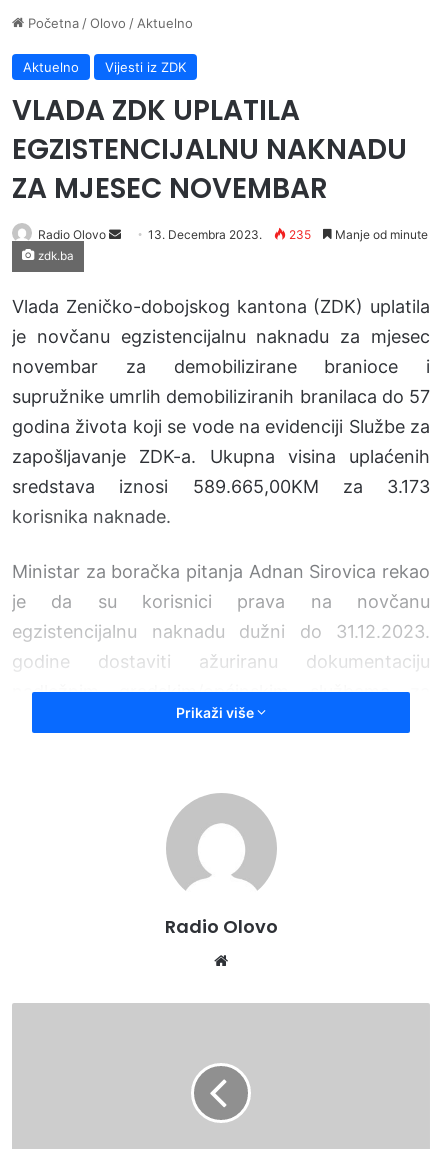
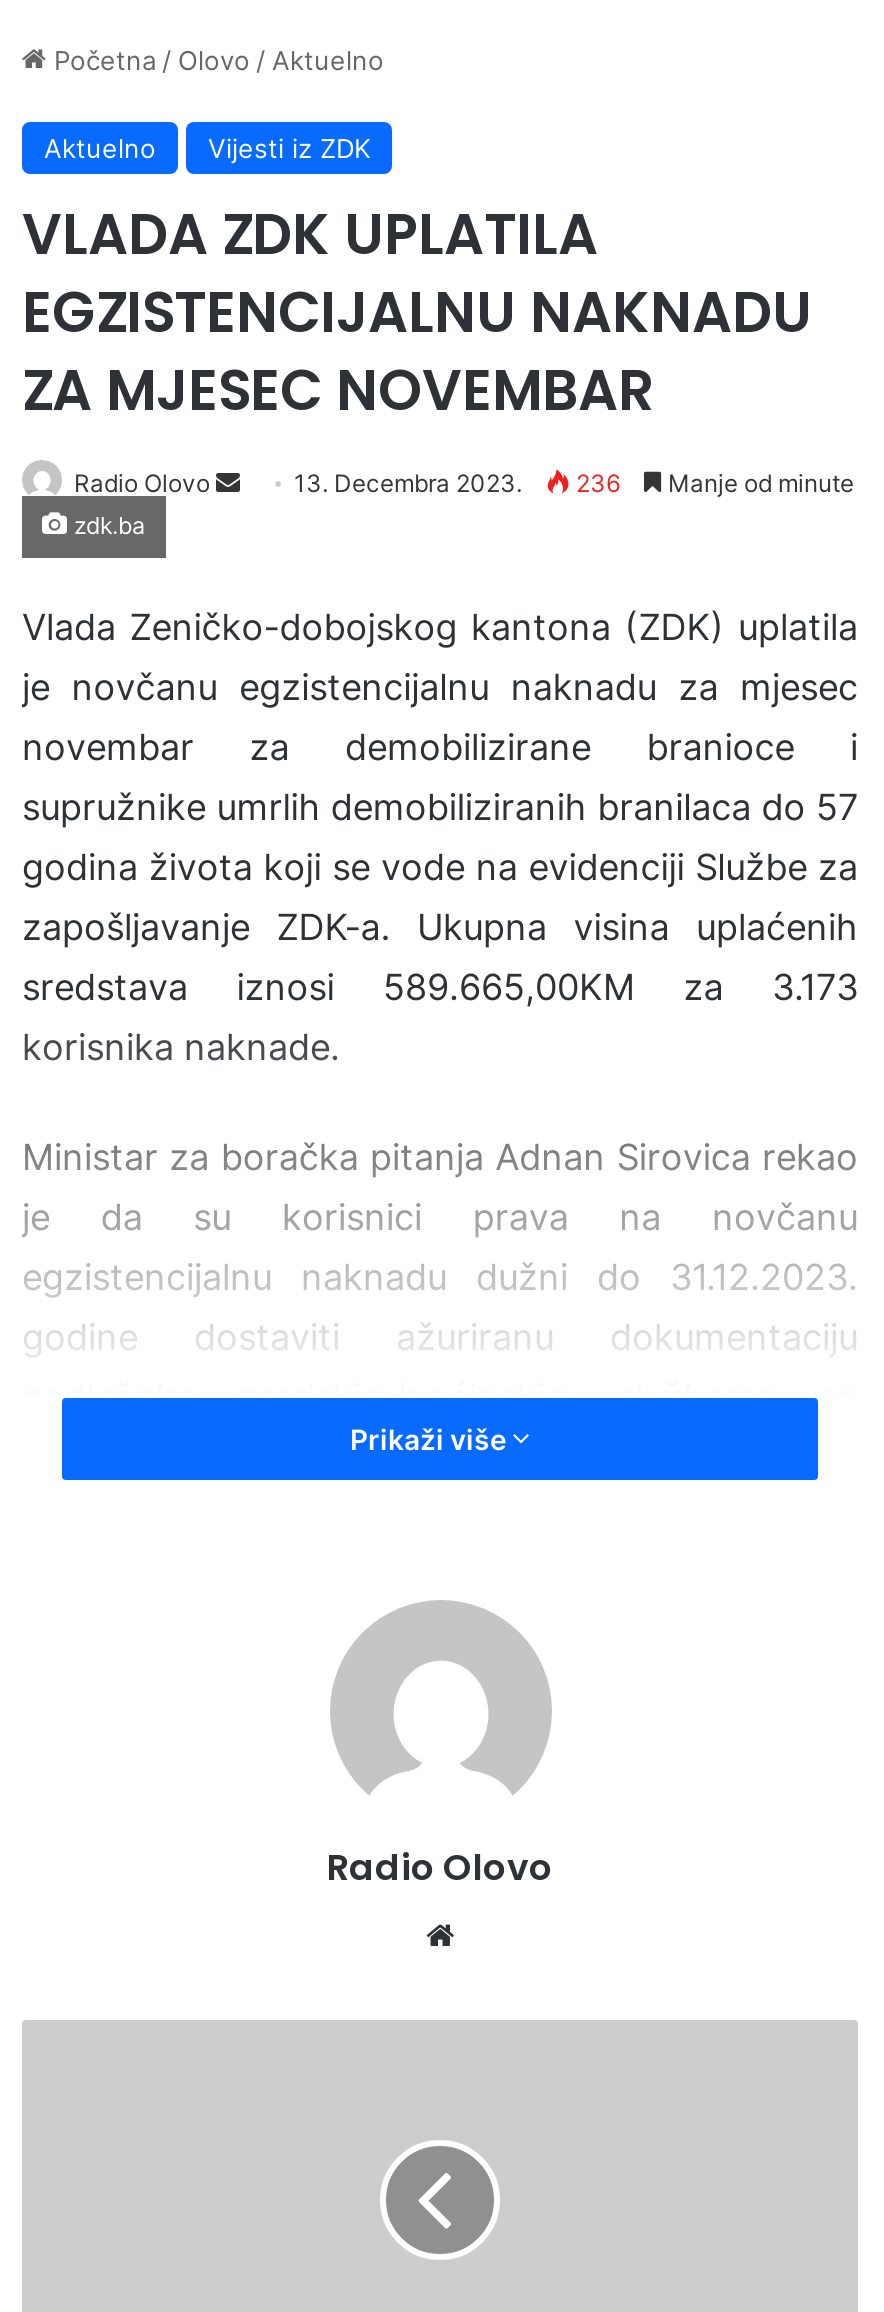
- 235
+ 236
